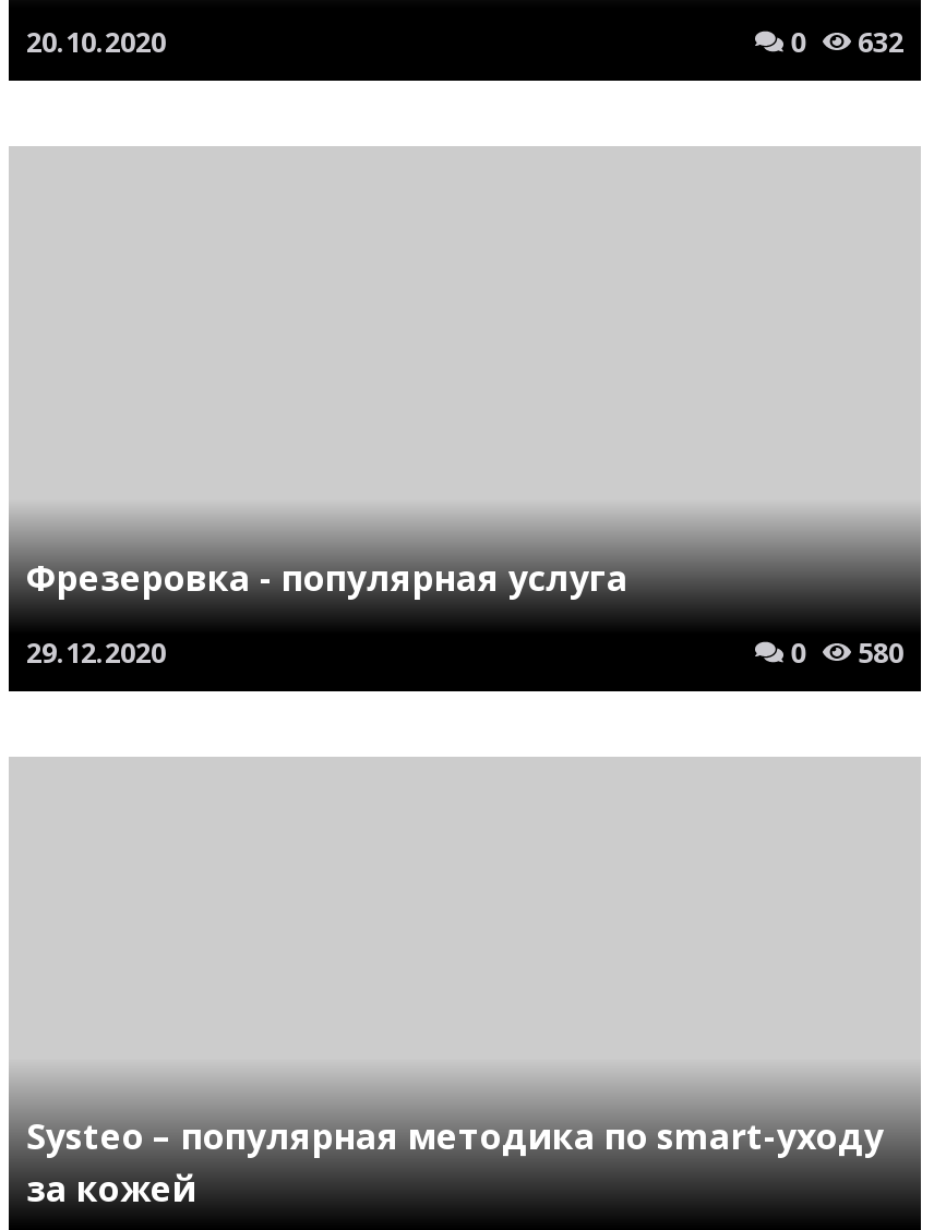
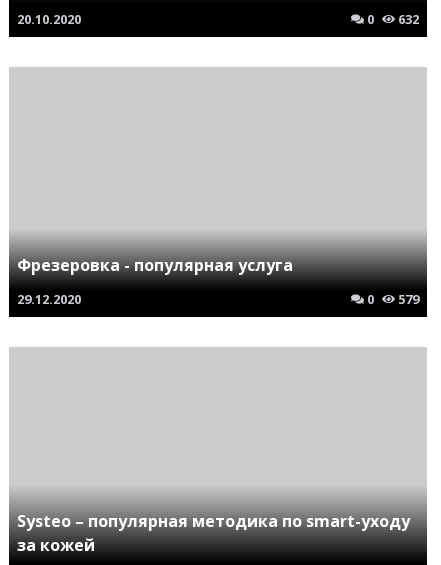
- 0 580
+ 0 579
